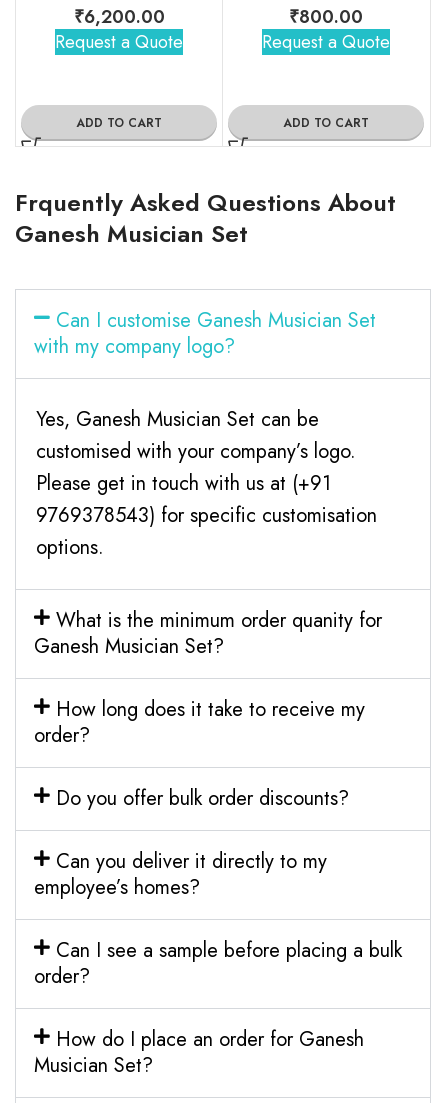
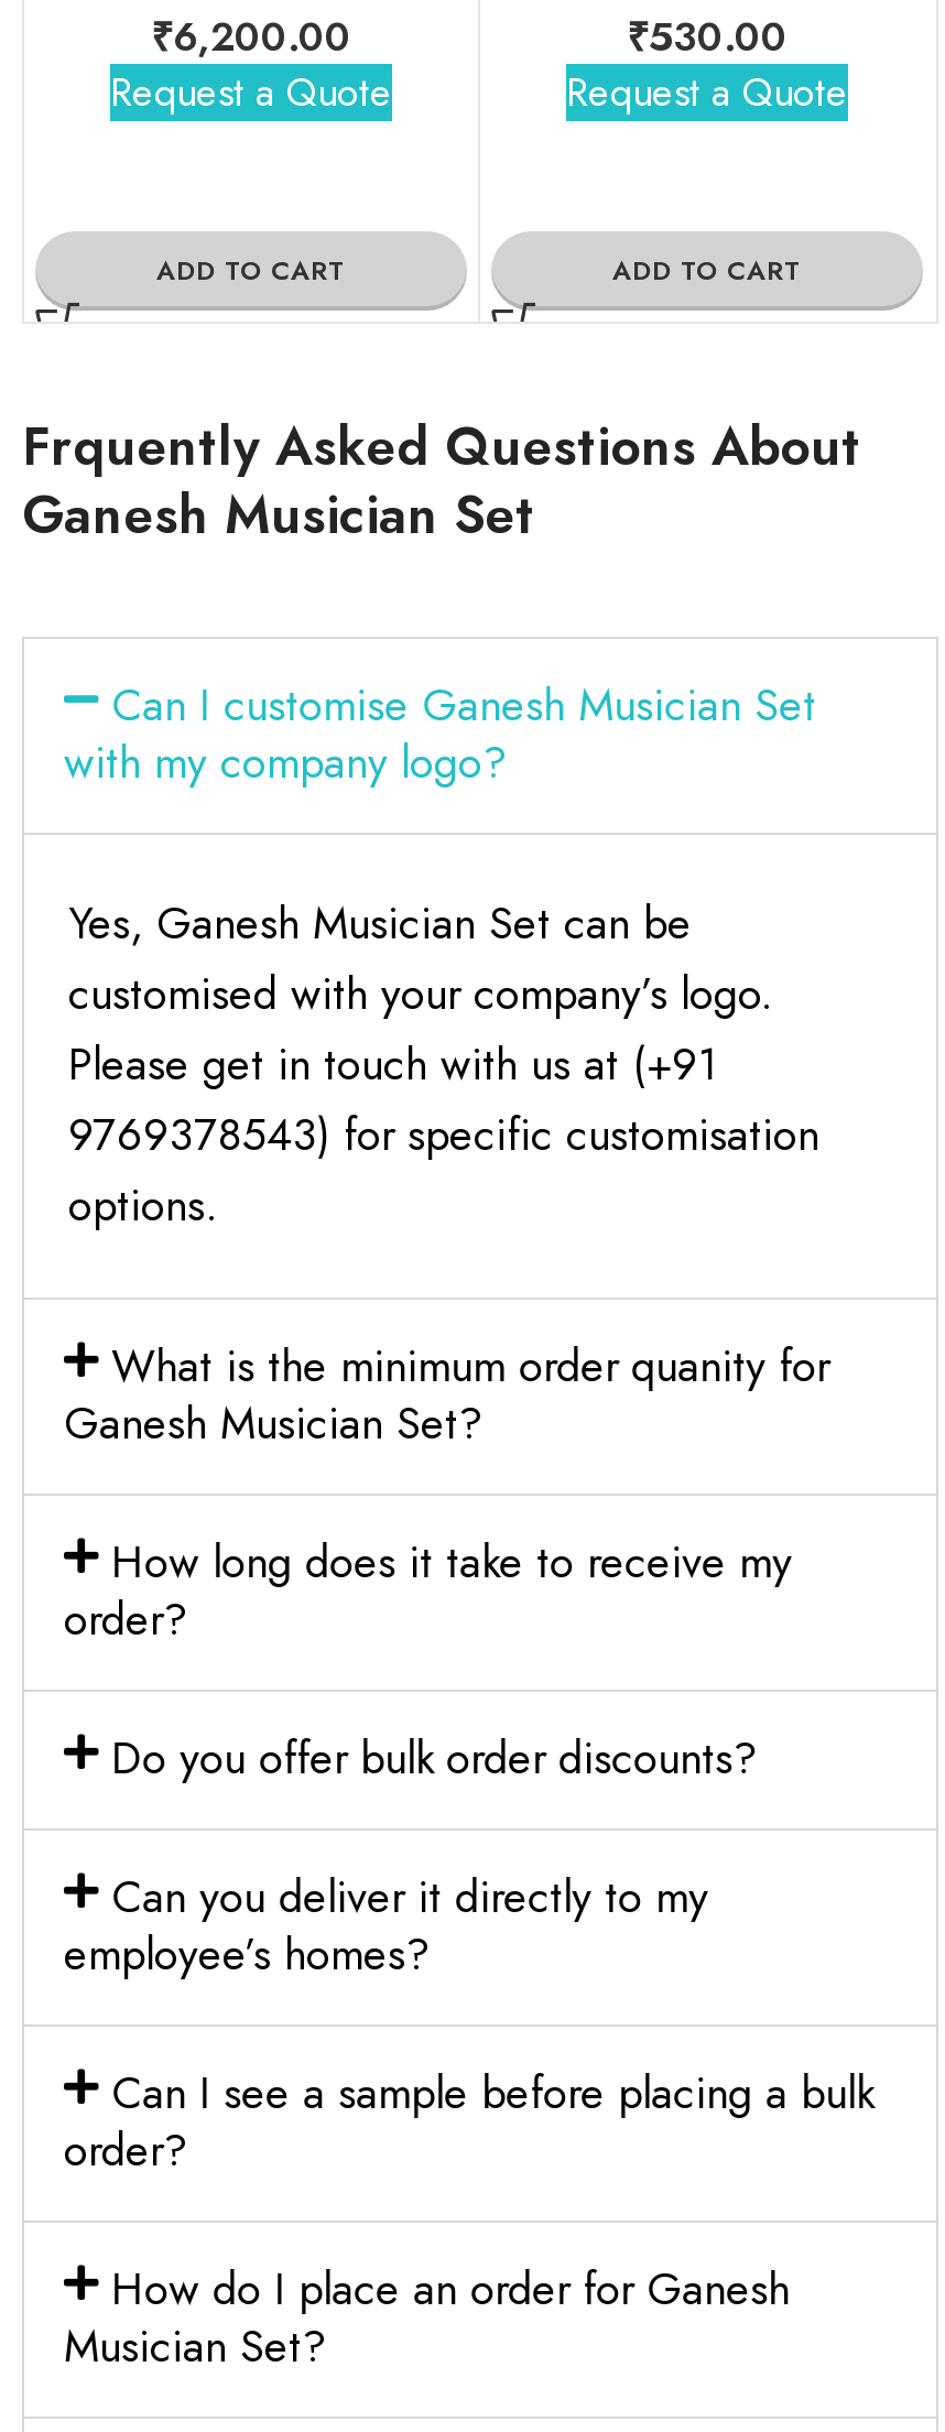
- ₹800.00
+ ₹530.00
